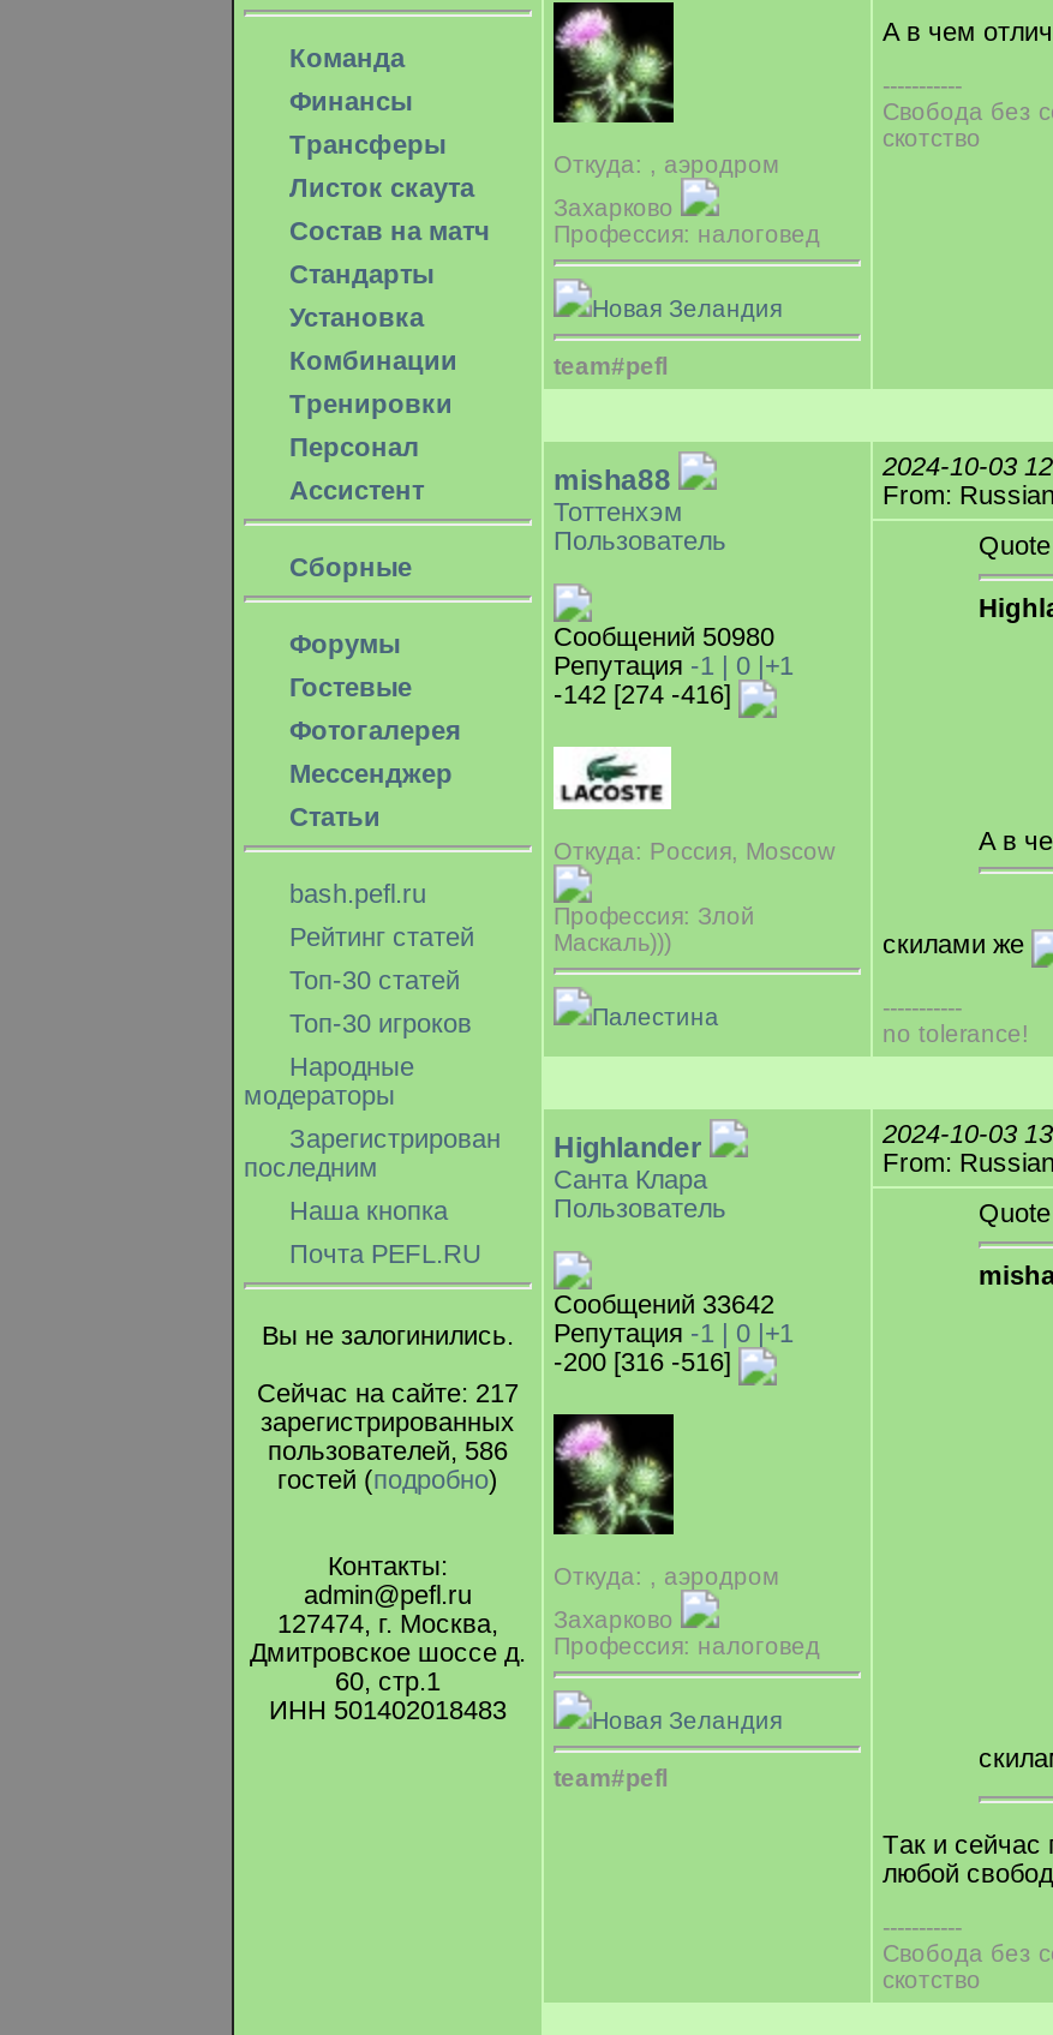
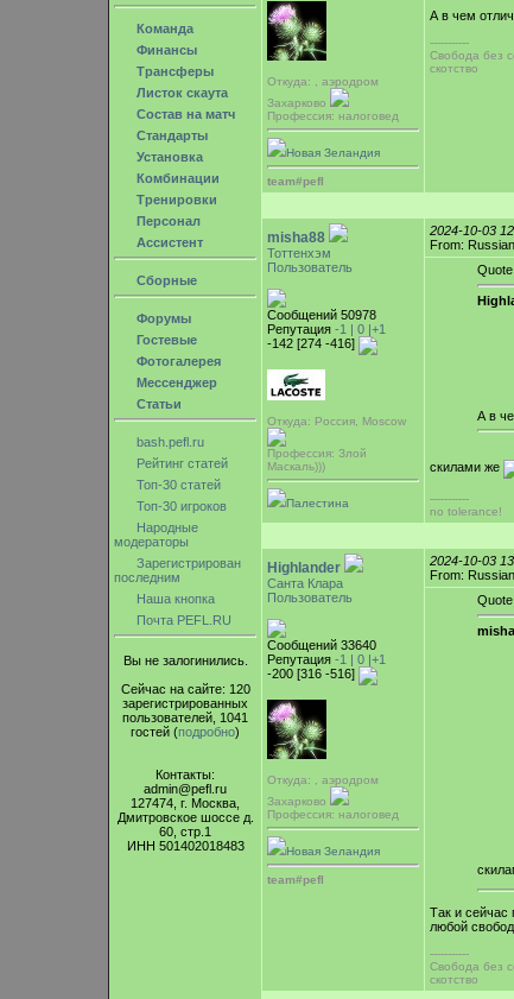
- Сообщений 50980
+ Сообщений 50978

- Сообщений 33642
+ Сообщений 33640

- Сейчас на сайте: 217
+ Сейчас на сайте: 120

- пользователей, 586
+ пользователей, 1041
